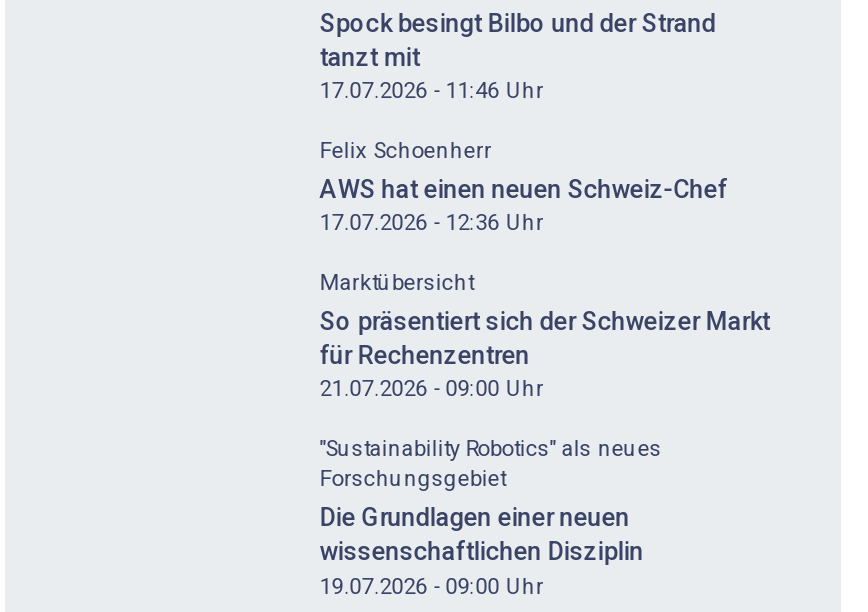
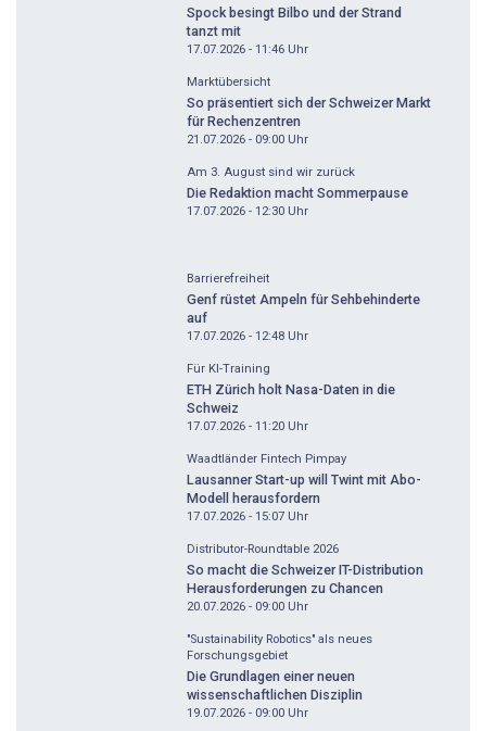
- Felix Schoenherr
- AWS hat einen neuen Schweiz-Chef
- 17.07.2026 - 12:36 Uhr

moved up: Marktübersicht | So präsentiert sich der Schweizer Markt | für Rechenzentren | 21.07.2026 - 09:00 Uhr

+ Am 3. August sind wir zurück
+ Die Redaktion macht Sommerpause
+ 17.07.2026 - 12:30 Uhr

+ Barrierefreiheit
+ Genf rüstet Ampeln für Sehbehinderte
+ auf
+ 17.07.2026 - 12:48 Uhr
+ Für KI-Training
+ ETH Zürich holt Nasa-Daten in die
+ Schweiz
+ 17.07.2026 - 11:20 Uhr
+ Waadtländer Fintech Pimpay
+ Lausanner Start-up will Twint mit Abo-
+ Modell herausfordern
+ 17.07.2026 - 15:07 Uhr
+ Distributor-Roundtable 2026
+ So macht die Schweizer IT-Distribution
+ Herausforderungen zu Chancen
+ 20.07.2026 - 09:00 Uhr
